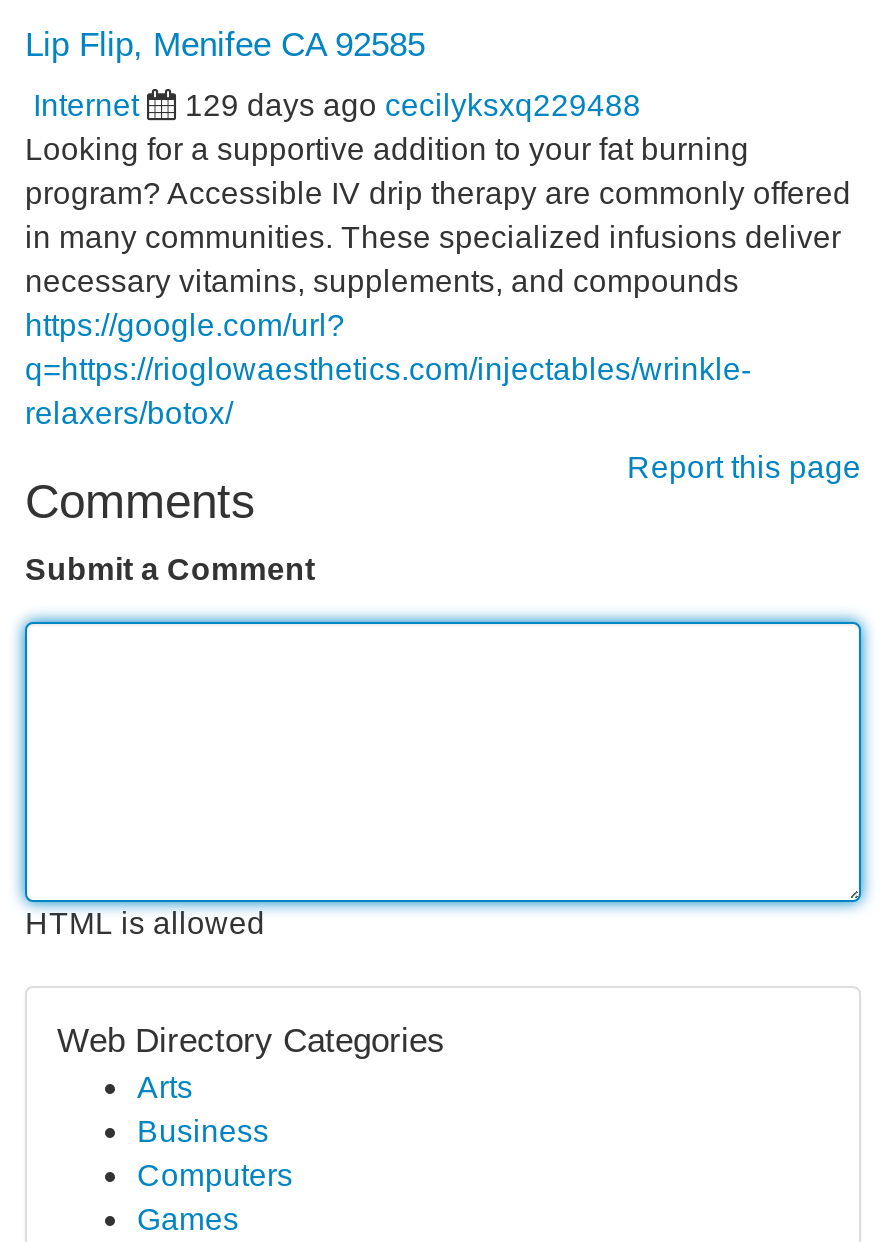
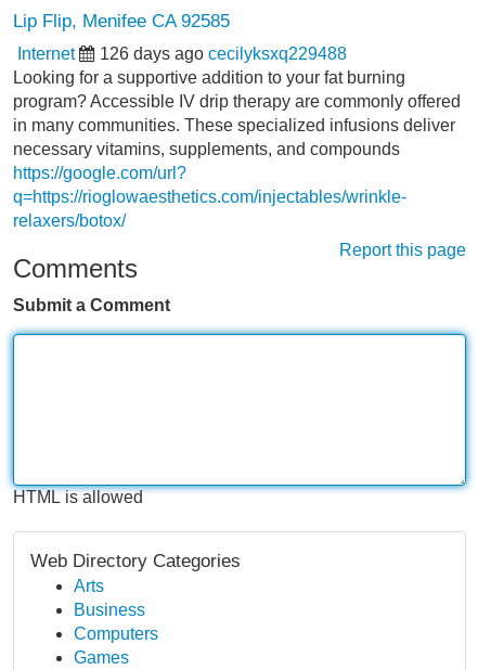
- 129 days ago cecilyksxq229488
+ 126 days ago cecilyksxq229488
